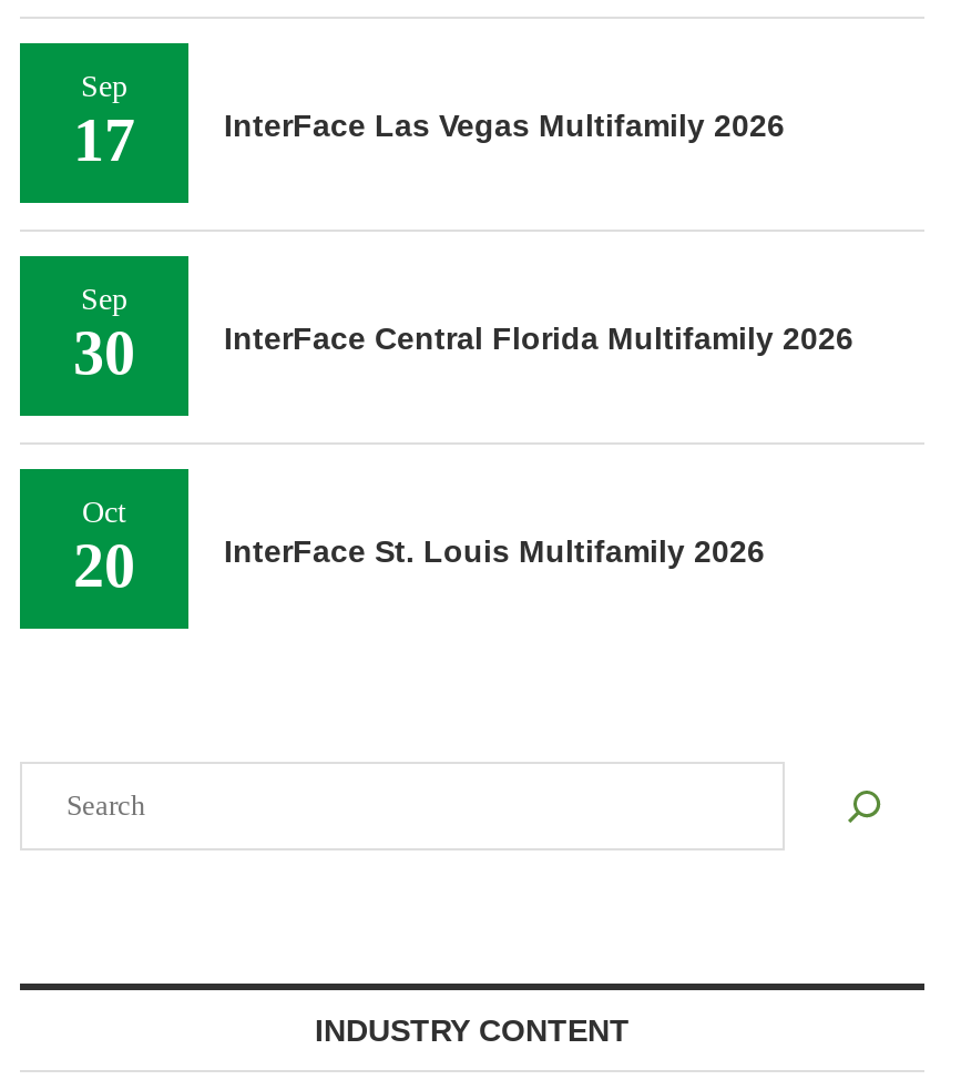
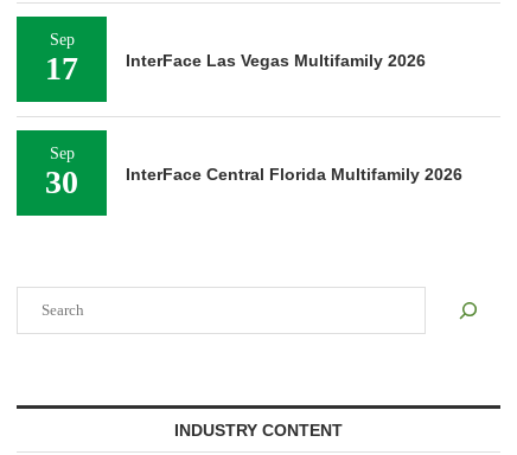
- Oct
- 20
- InterFace St. Louis Multifamily 2026
